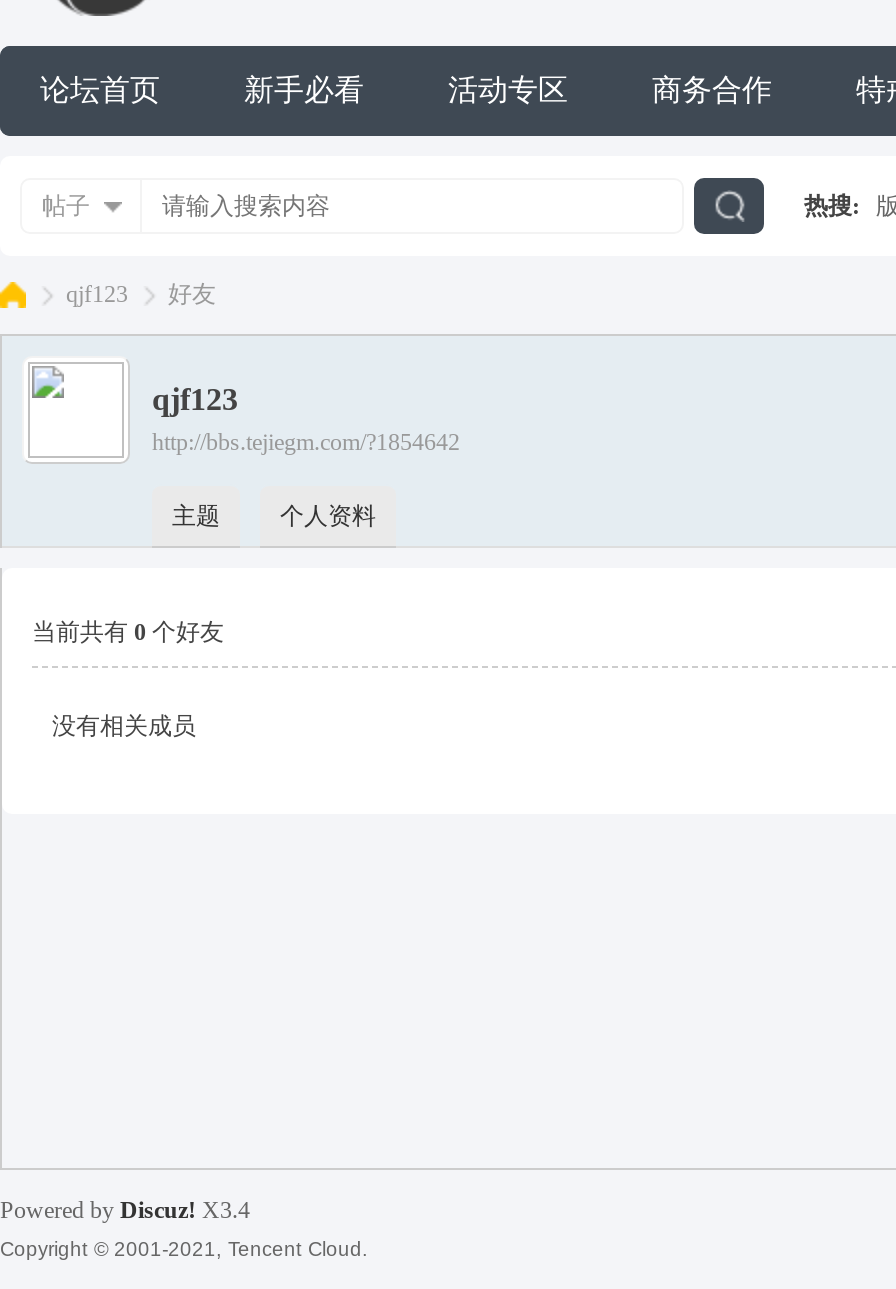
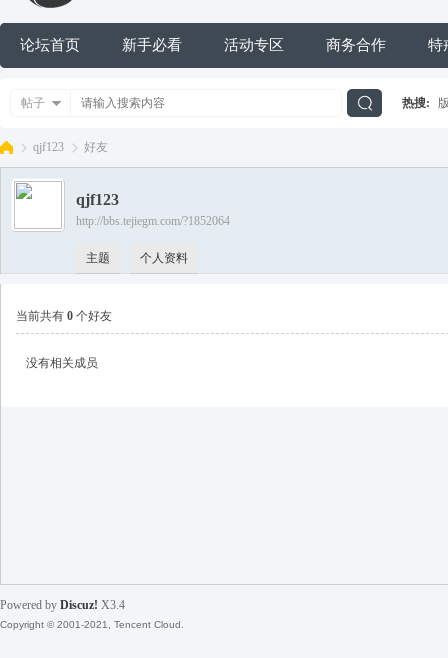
- http://bbs.tejiegm.com/?1854642
+ http://bbs.tejiegm.com/?1852064
